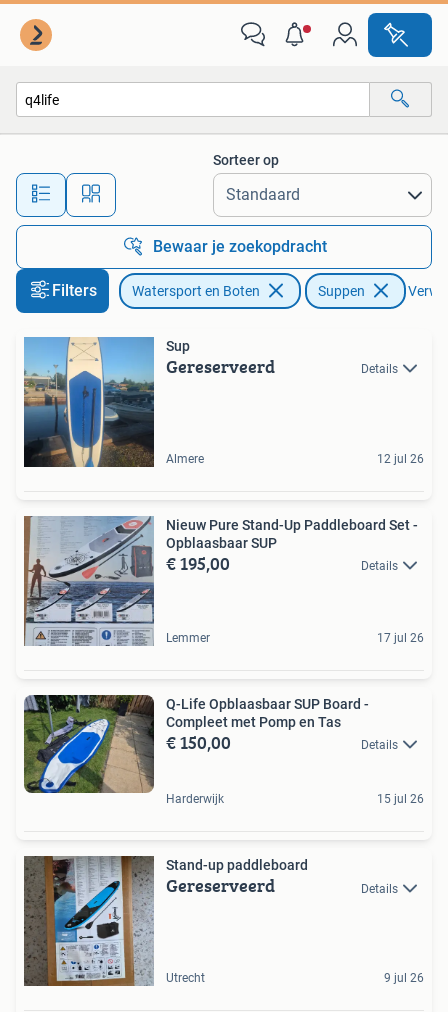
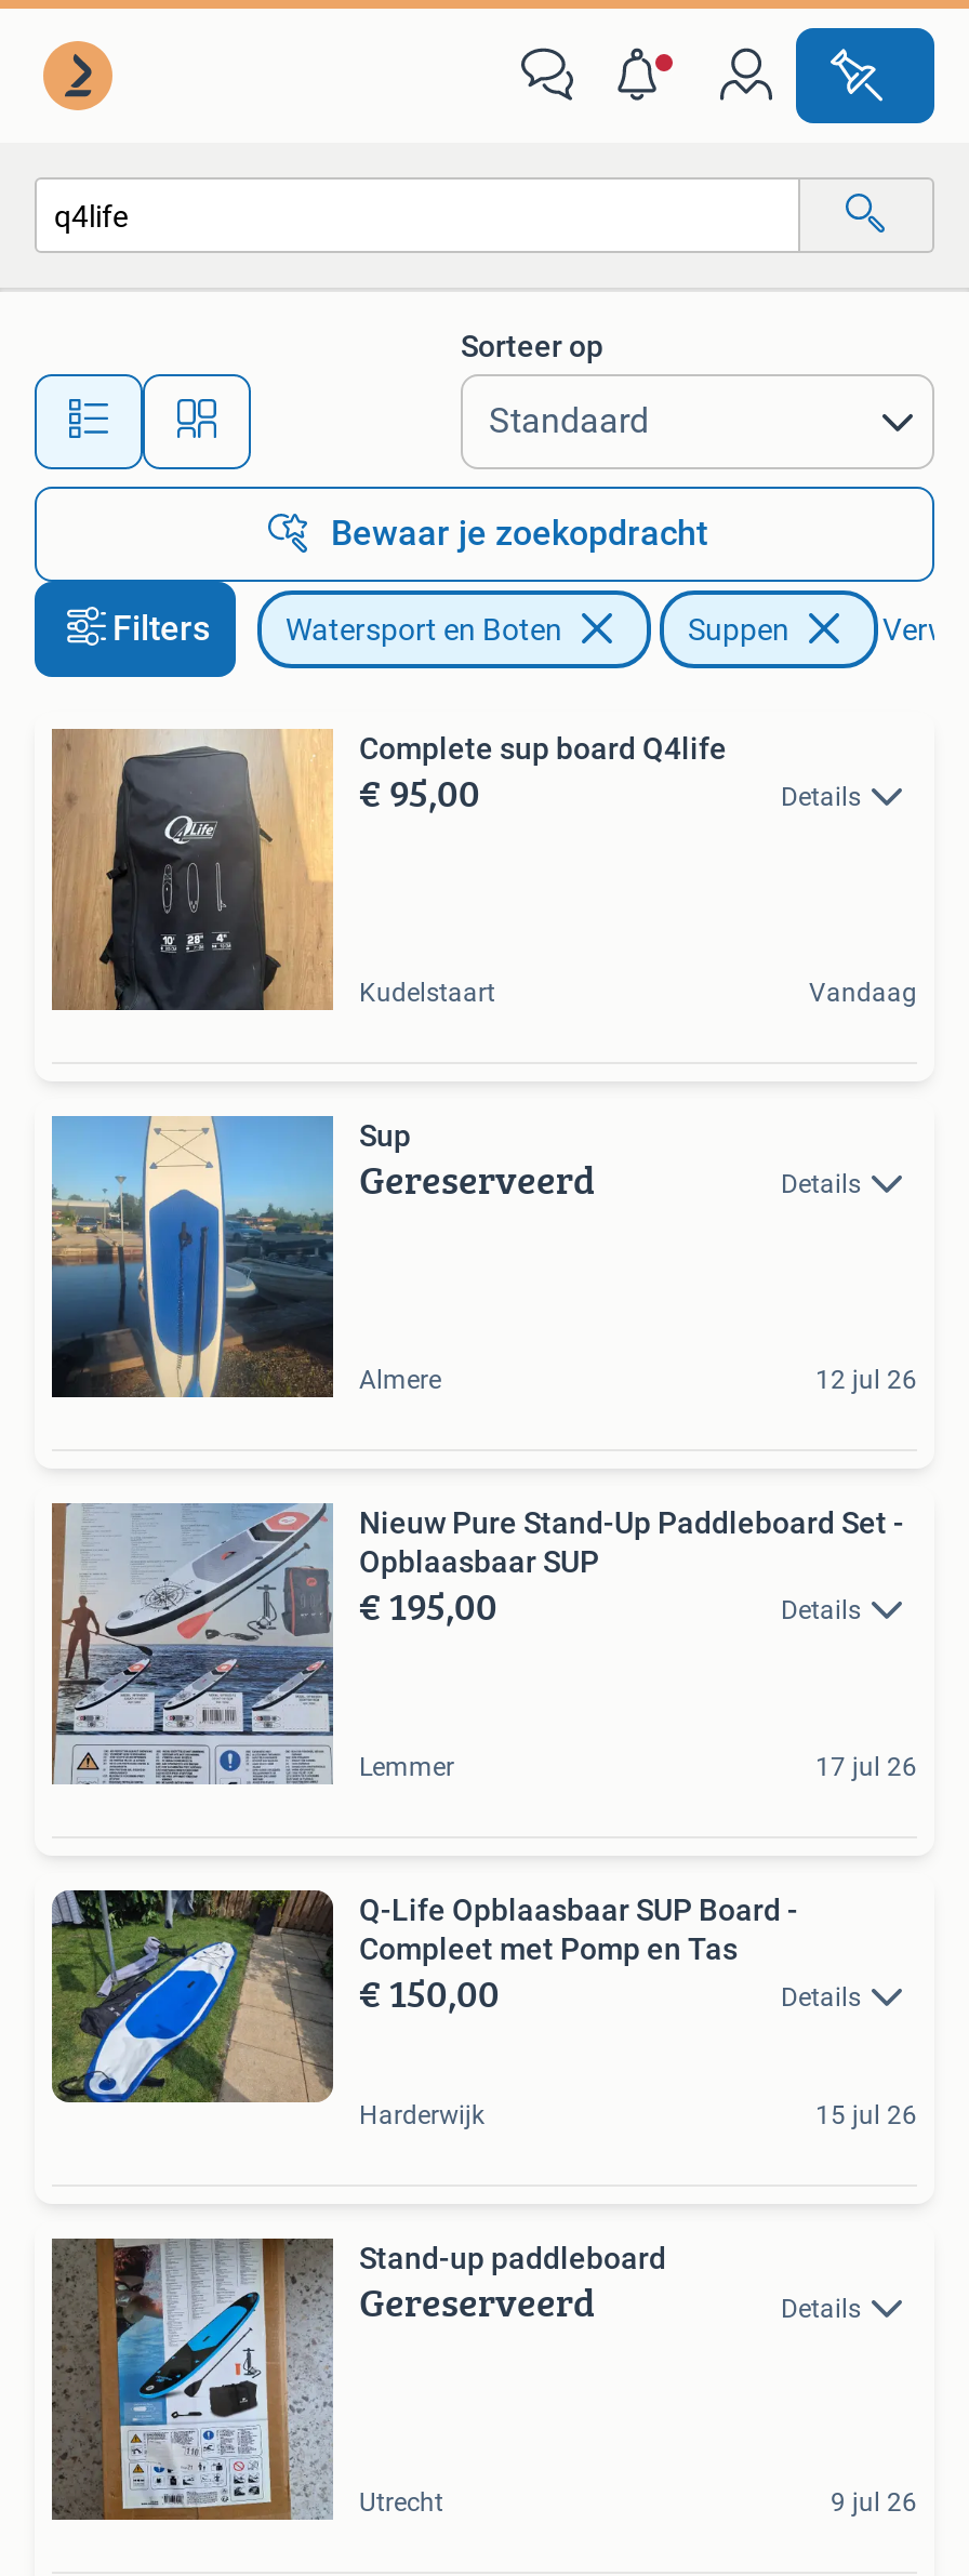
+ [image]
+ Complete sup board Q4life
+ € 95,00
+ Details

+ Kudelstaart
+ Vandaag
